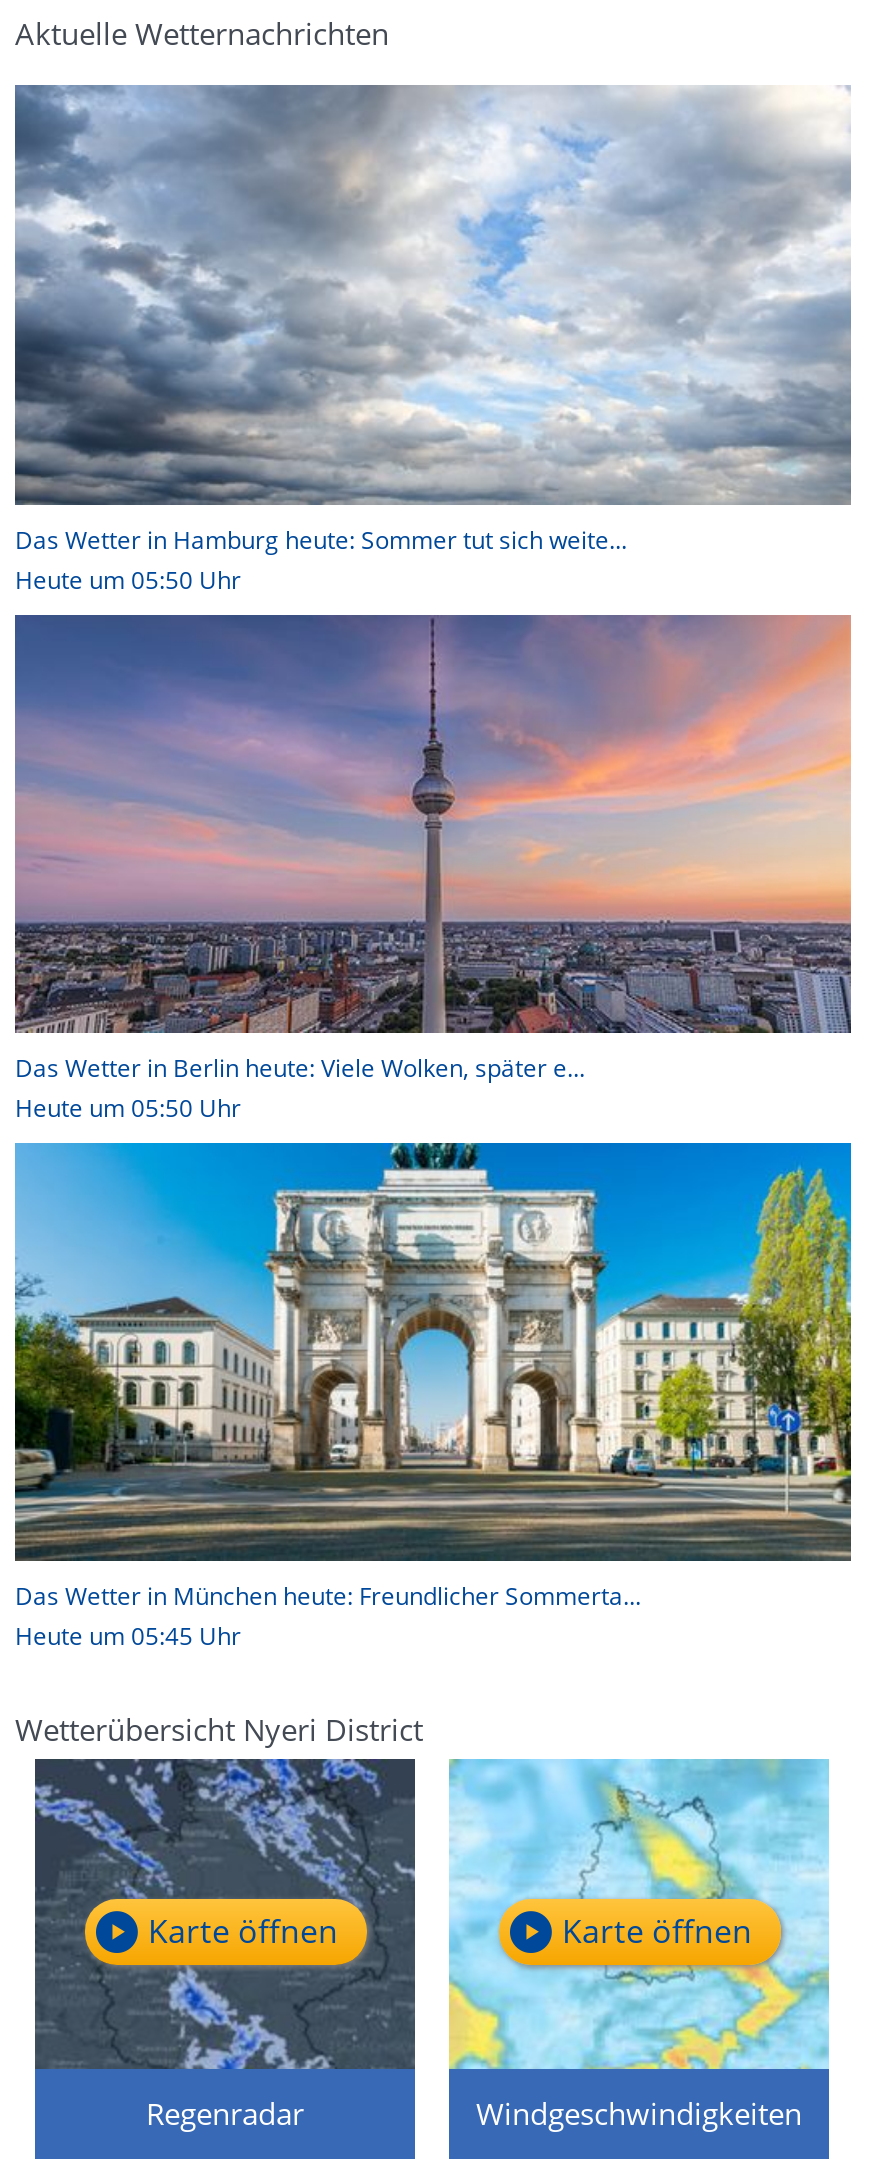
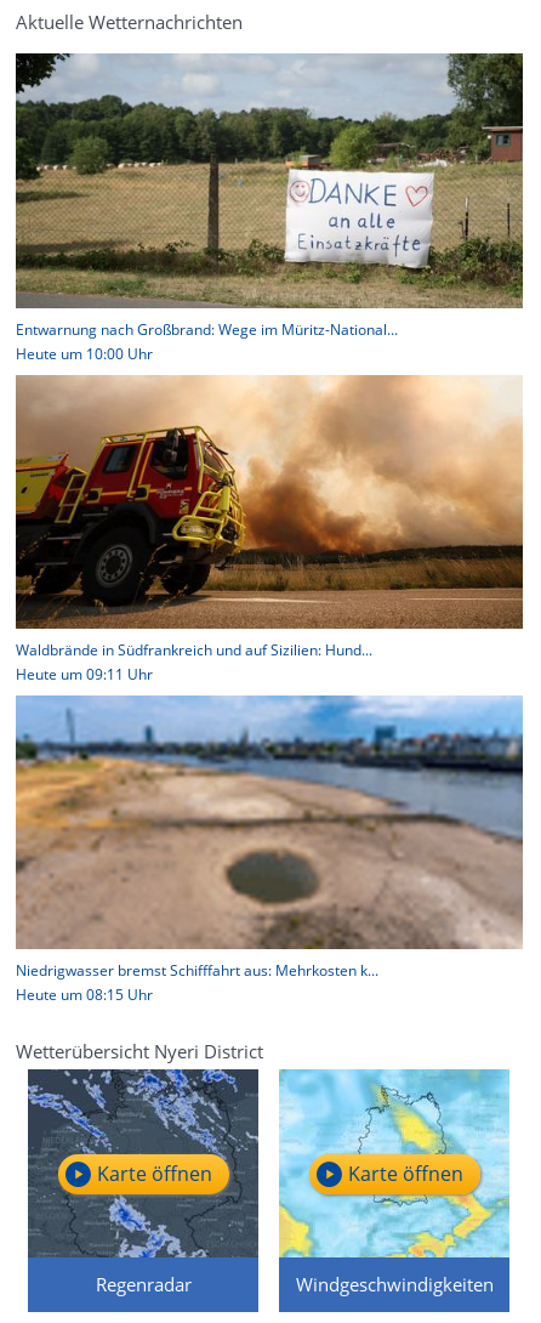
- [image]
- Das Wetter in Hamburg heute: Sommer tut sich weite...
- Heute um 05:50 Uhr
+ [image]
+ Entwarnung nach Großbrand: Wege im Müritz-National...
+ Heute um 10:00 Uhr

- [image]
- Das Wetter in Berlin heute: Viele Wolken, später e...
- Heute um 05:50 Uhr
+ [image]
+ Waldbrände in Südfrankreich und auf Sizilien: Hund...
+ Heute um 09:11 Uhr

- [image]
- Das Wetter in München heute: Freundlicher Sommerta...
- Heute um 05:45 Uhr
+ [image]
+ Niedrigwasser bremst Schifffahrt aus: Mehrkosten k...
+ Heute um 08:15 Uhr
